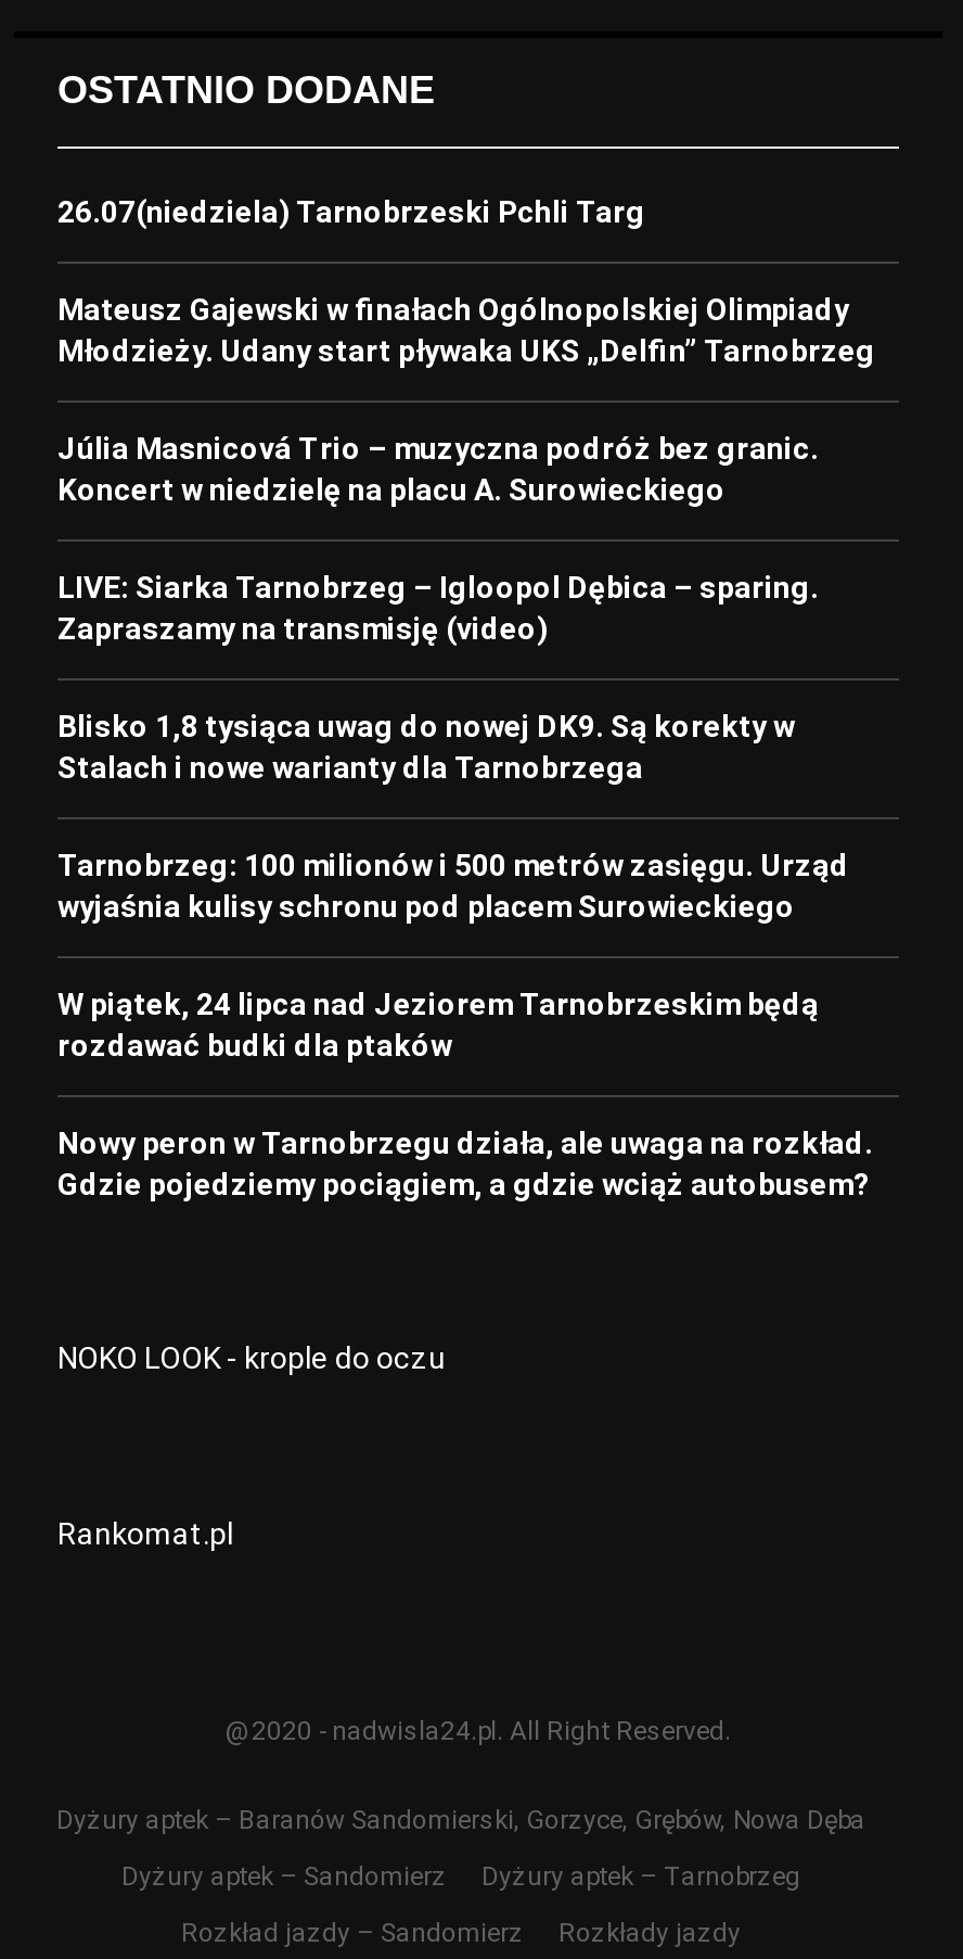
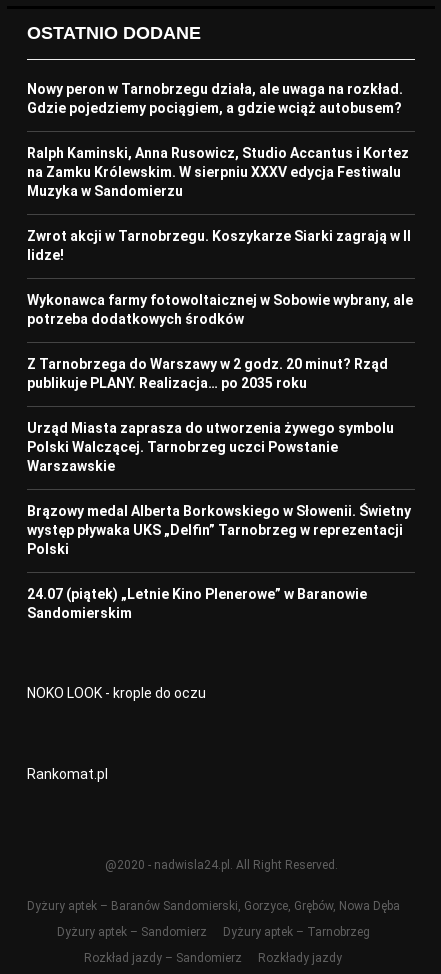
- 26.07(niedziela) Tarnobrzeski Pchli Targ
- Mateusz Gajewski w finałach Ogólnopolskiej Olimpiady
- Młodzieży. Udany start pływaka UKS „Delfin” Tarnobrzeg
- Júlia Masnicová Trio – muzyczna podróż bez granic.
- Koncert w niedzielę na placu A. Surowieckiego
- LIVE: Siarka Tarnobrzeg – Igloopol Dębica – sparing.
- Zapraszamy na transmisję (video)
- Blisko 1,8 tysiąca uwag do nowej DK9. Są korekty w
- Stalach i nowe warianty dla Tarnobrzega
- Tarnobrzeg: 100 milionów i 500 metrów zasięgu. Urząd
- wyjaśnia kulisy schronu pod placem Surowieckiego
- W piątek, 24 lipca nad Jeziorem Tarnobrzeskim będą
- rozdawać budki dla ptaków

moved up: Nowy peron w Tarnobrzegu działa, ale uwaga na rozkład. | Gdzie pojedziemy pociągiem, a gdzie wciąż autobusem?

+ Ralph Kaminski, Anna Rusowicz, Studio Accantus i Kortez
+ na Zamku Królewskim. W sierpniu XXXV edycja Festiwalu
+ Muzyka w Sandomierzu
+ Zwrot akcji w Tarnobrzegu. Koszykarze Siarki zagrają w II
+ lidze!
+ Wykonawca farmy fotowoltaicznej w Sobowie wybrany, ale
+ potrzeba dodatkowych środków
+ Z Tarnobrzega do Warszawy w 2 godz. 20 minut? Rząd
+ publikuje PLANY. Realizacja… po 2035 roku
+ Urząd Miasta zaprasza do utworzenia żywego symbolu
+ Polski Walczącej. Tarnobrzeg uczci Powstanie
+ Warszawskie
+ Brązowy medal Alberta Borkowskiego w Słowenii. Świetny
+ występ pływaka UKS „Delfin” Tarnobrzeg w reprezentacji
+ Polski
+ 24.07 (piątek) „Letnie Kino Plenerowe” w Baranowie
+ Sandomierskim
